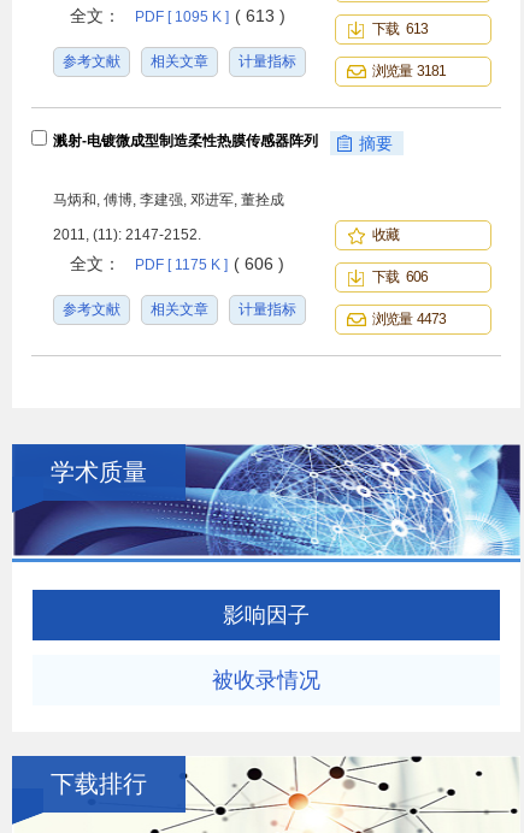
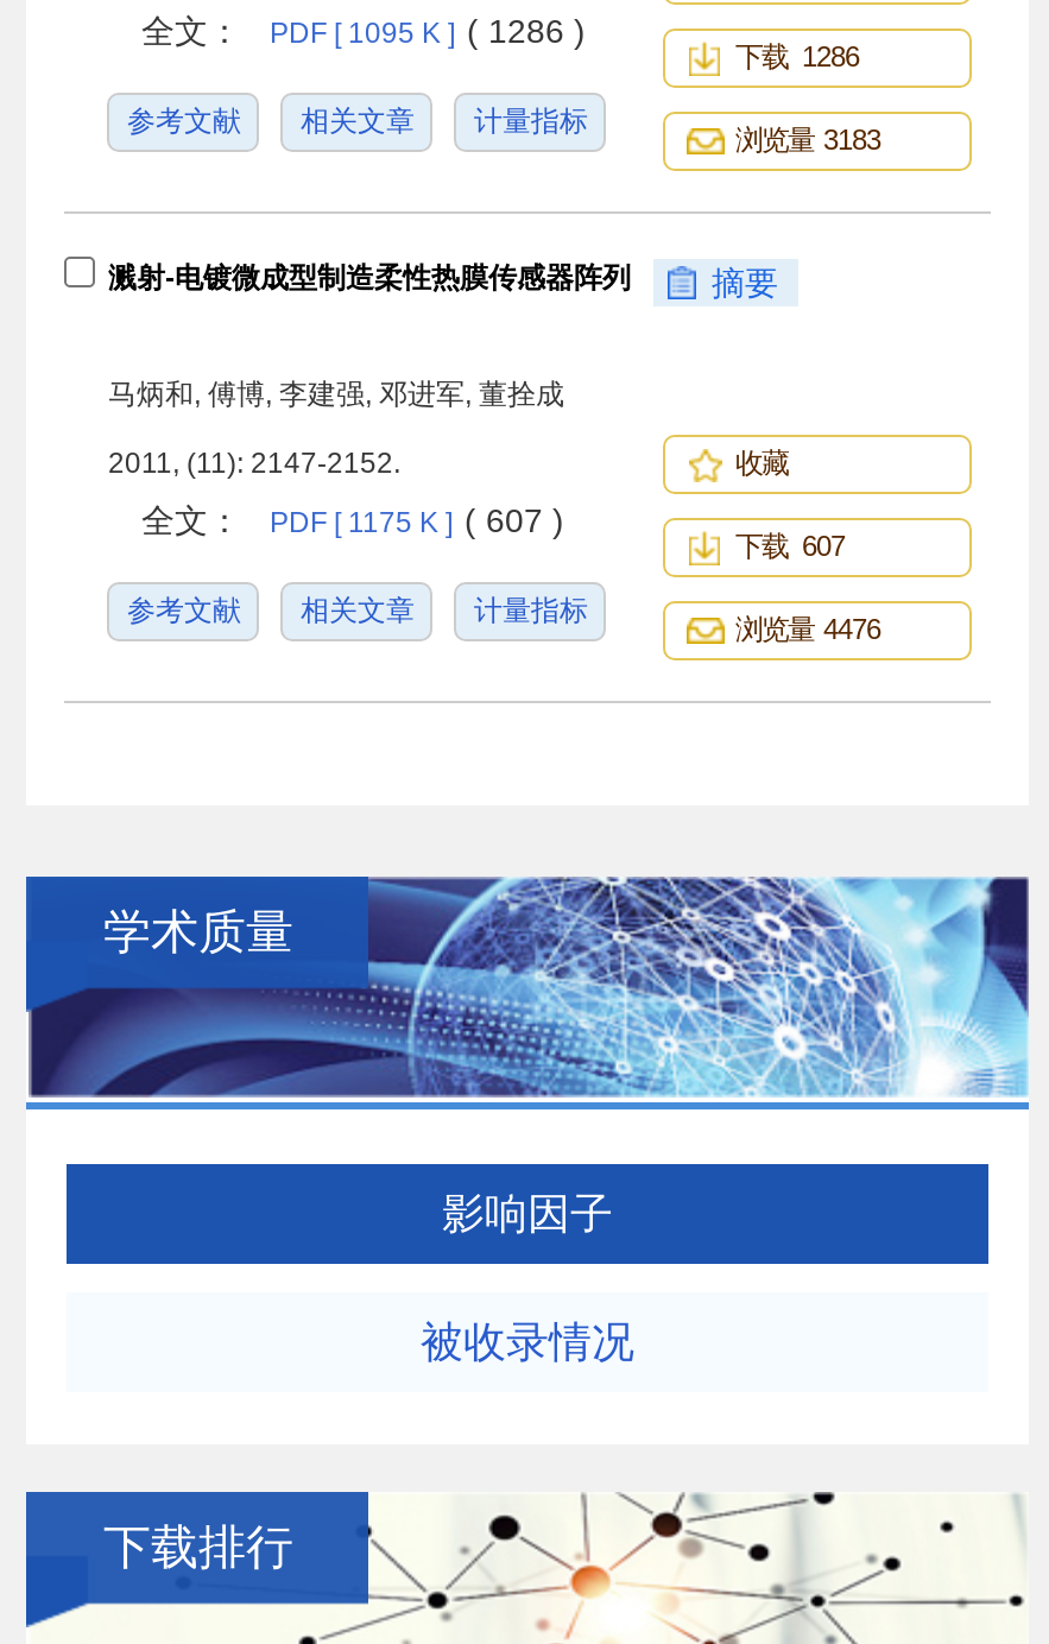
- 全文： PDF [ 1095 K ] ( 613 )
+ 全文： PDF [ 1095 K ] ( 1286 )

- 下载 613
+ 下载 1286

- 浏览量 3181
+ 浏览量 3183

- 全文： PDF [ 1175 K ] ( 606 )
+ 全文： PDF [ 1175 K ] ( 607 )

- 下载 606
+ 下载 607

- 浏览量 4473
+ 浏览量 4476
